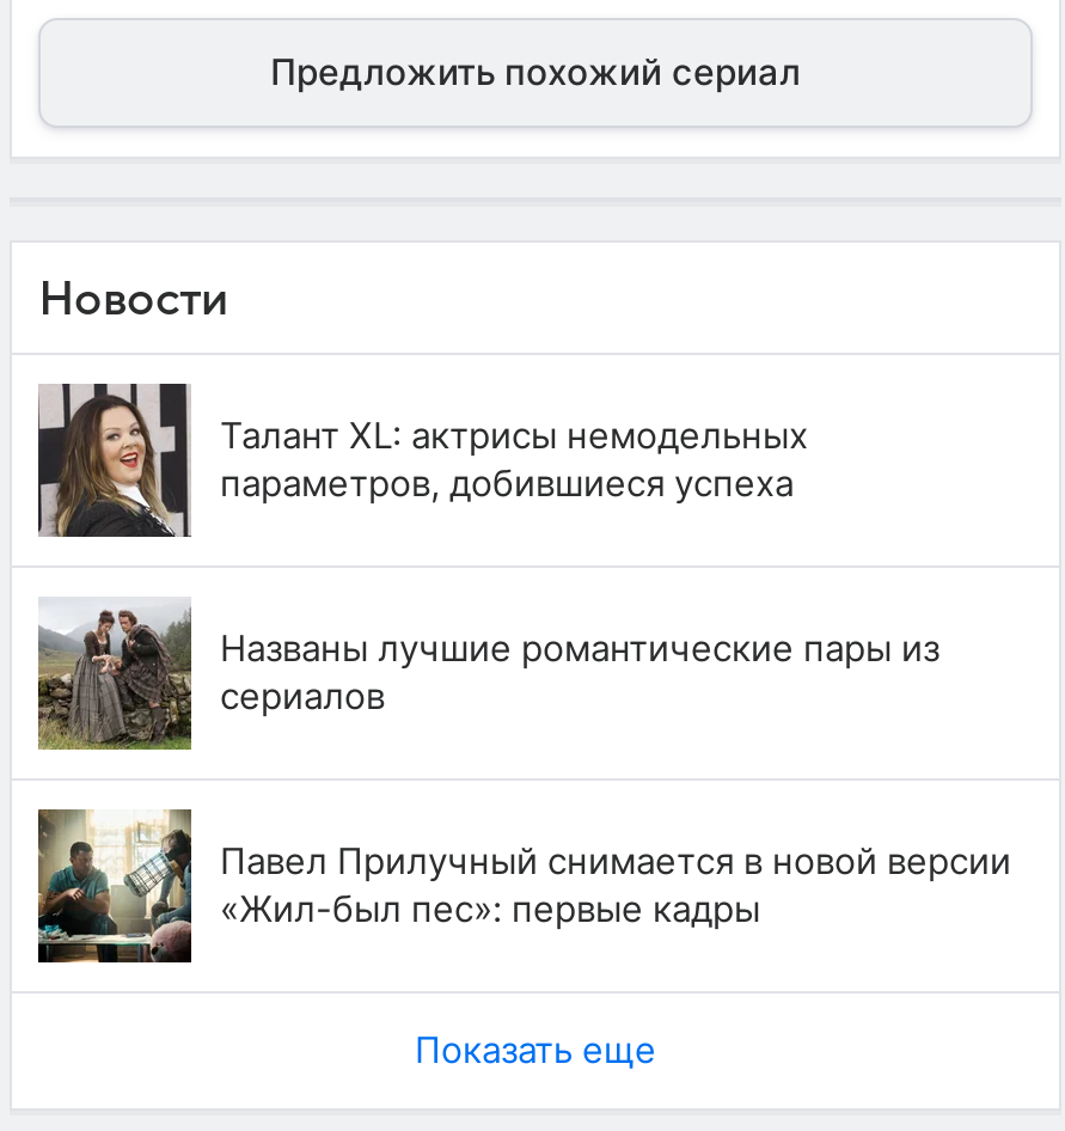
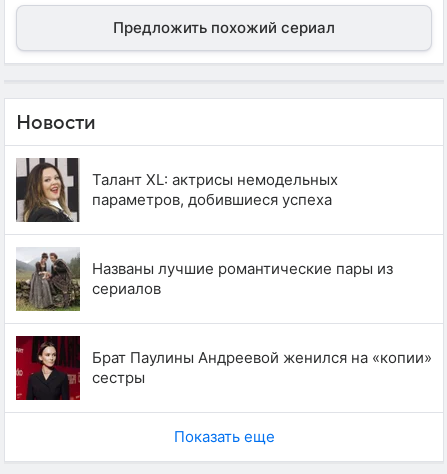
- [image]
- Павел Прилучный снимается в новой версии
- «Жил-был пес»: первые кадры
+ [image]
+ Брат Паулины Андреевой женился на «копии»
+ сестры
